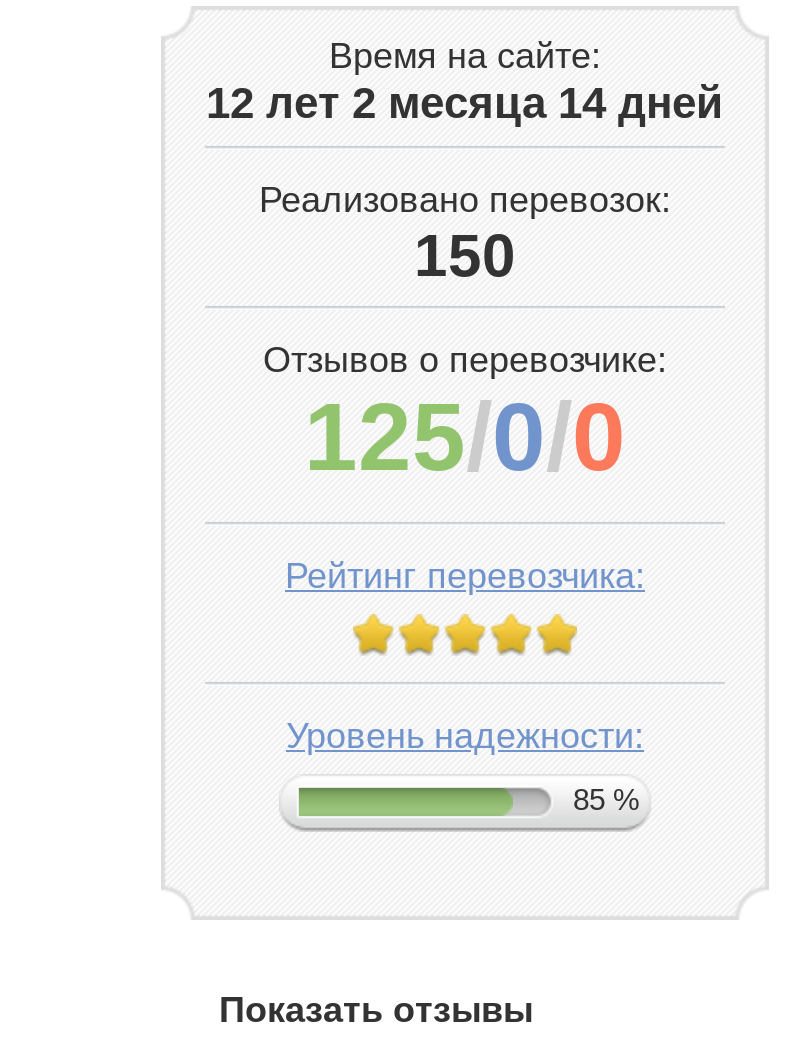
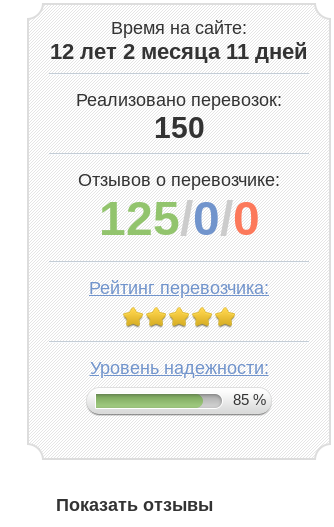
- 12 лет 2 месяца 14 дней
+ 12 лет 2 месяца 11 дней
